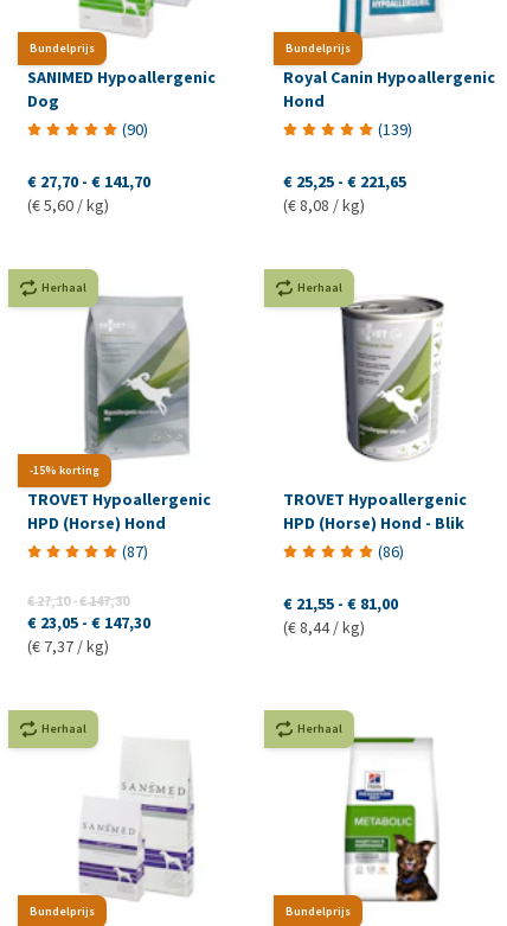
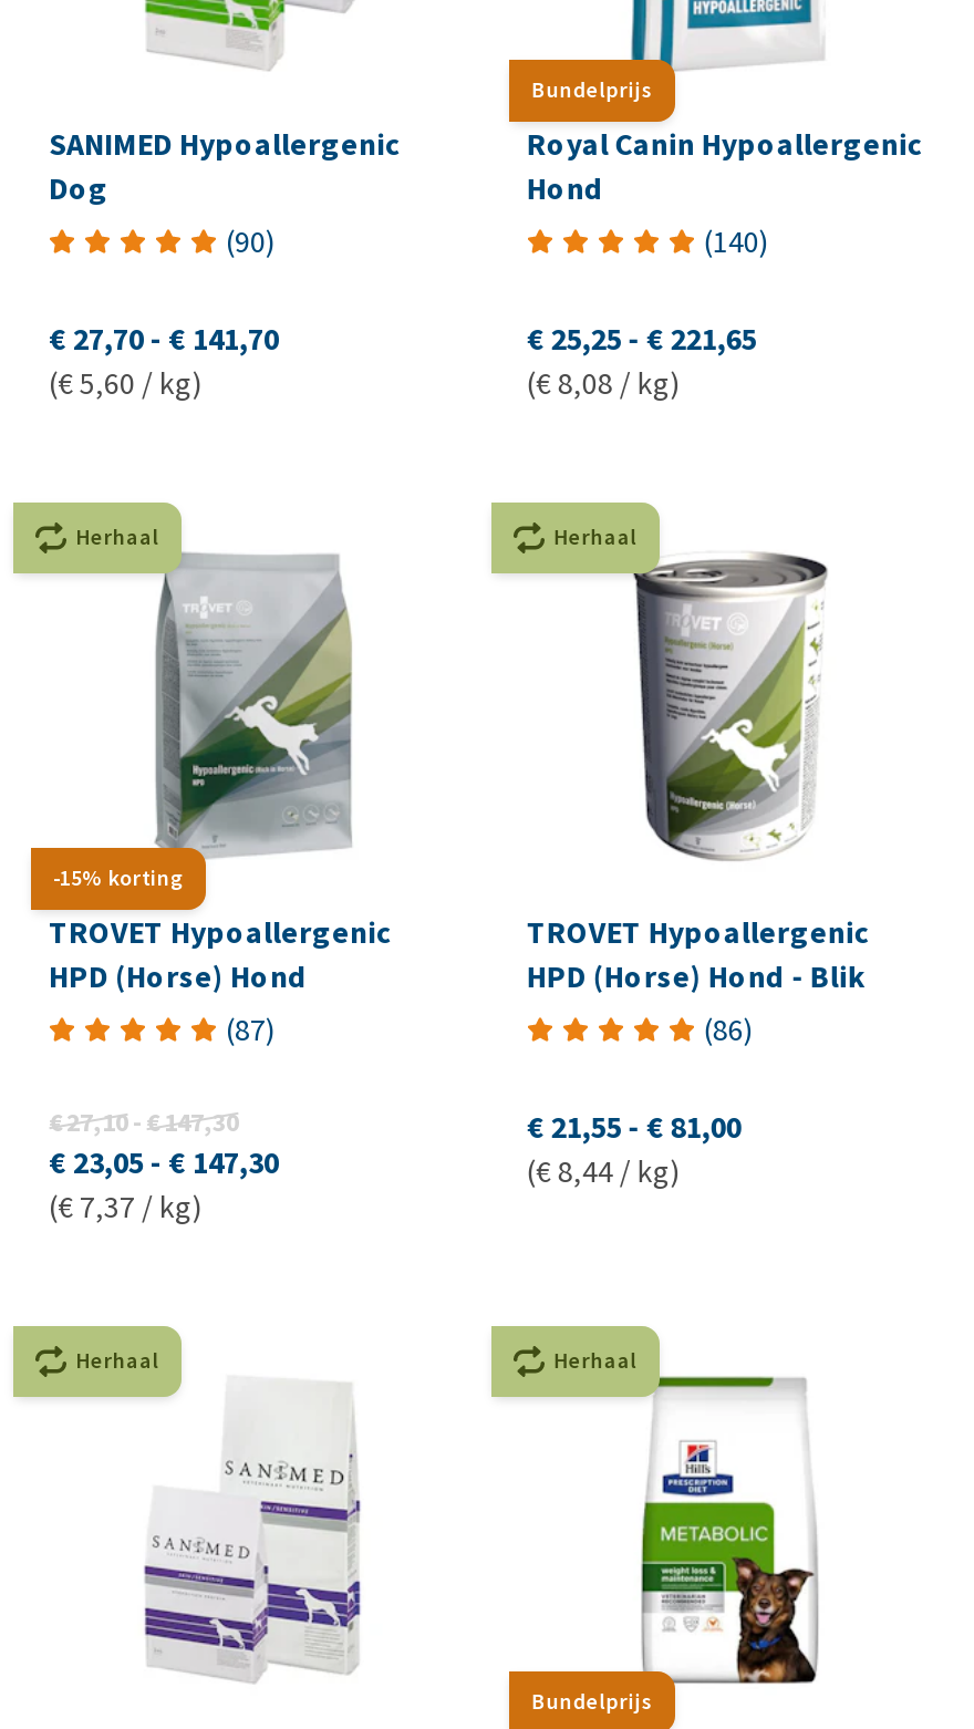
- Bundelprijs

- (139)
+ (140)

- Bundelprijs
